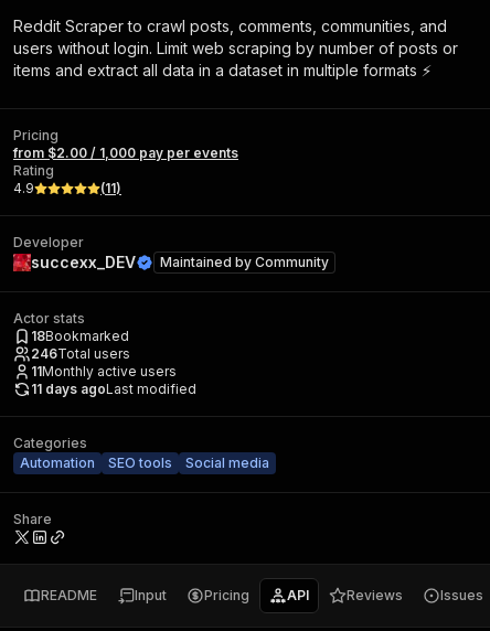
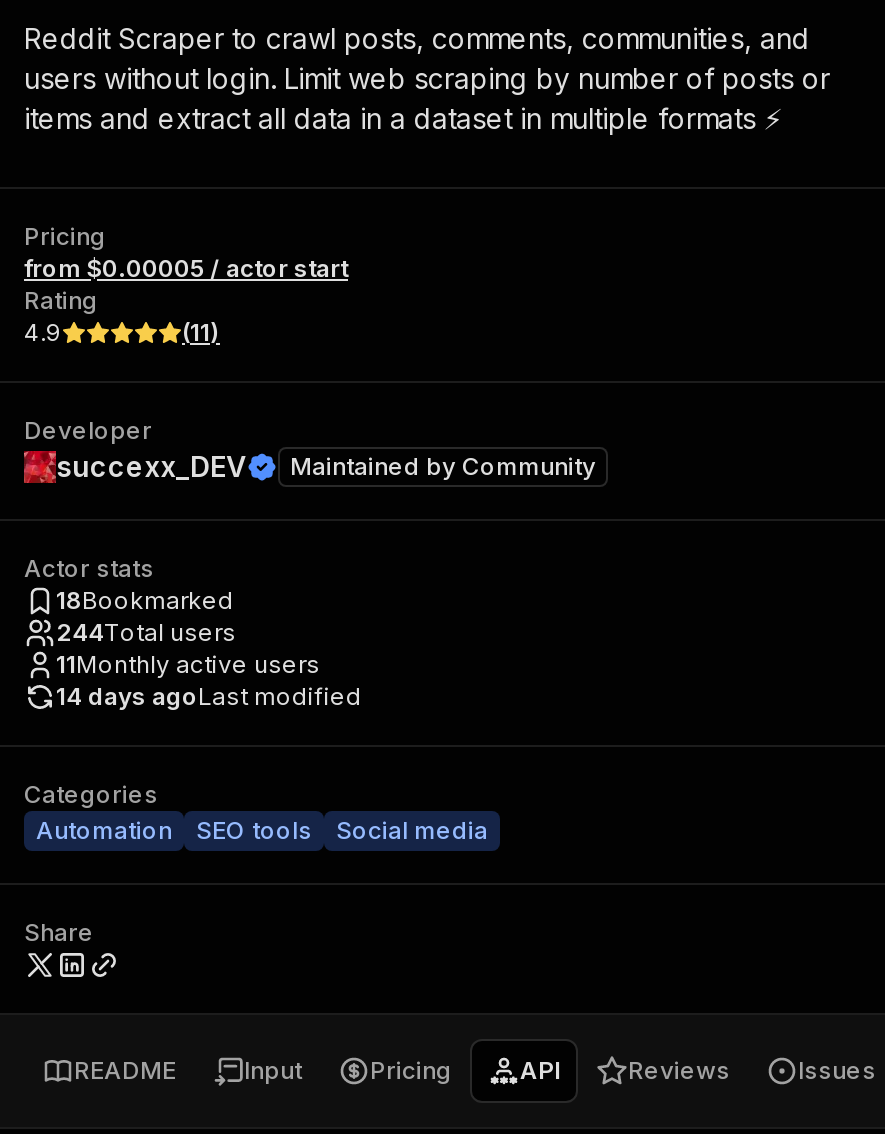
- from $2.00 / 1,000 pay per events
+ from $0.00005 / actor start

- 246Total users
+ 244Total users

- 11 days agoLast modified
+ 14 days agoLast modified
